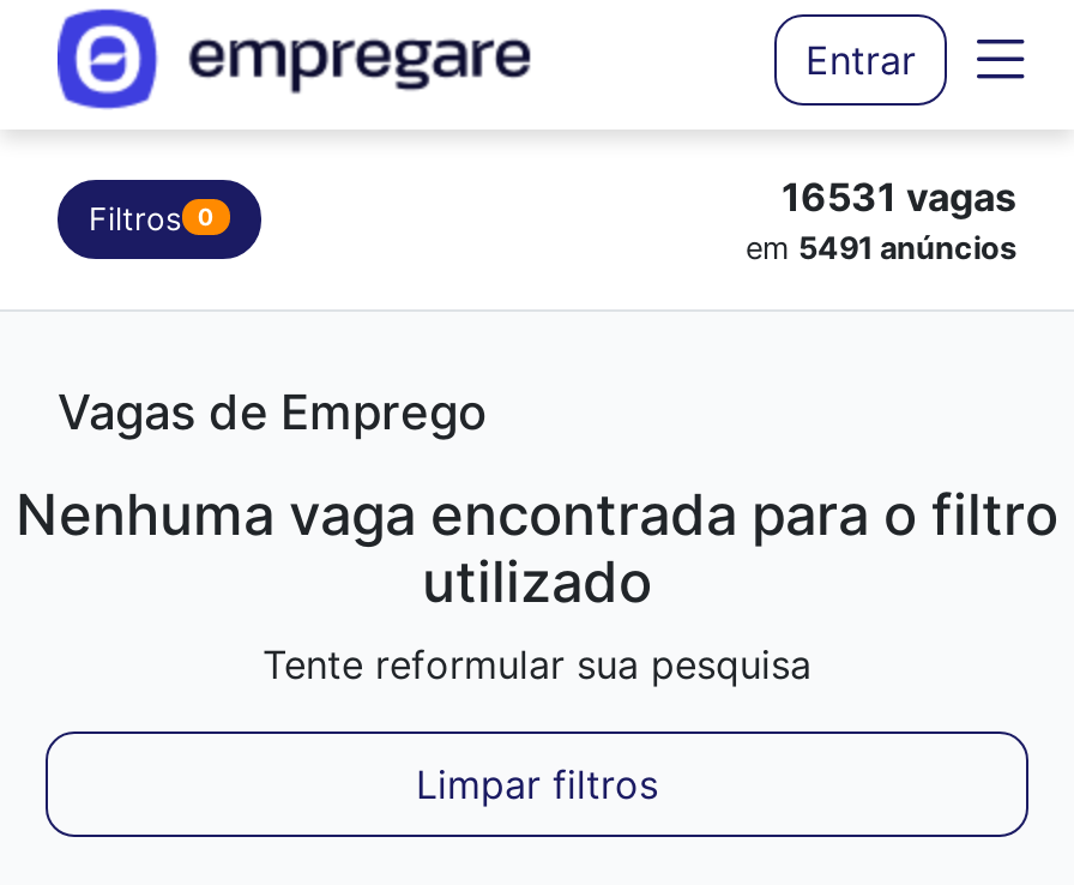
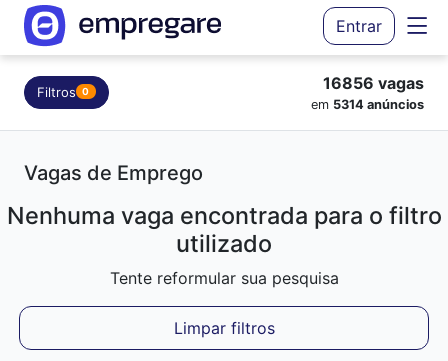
- 16531 vagas
+ 16856 vagas

- em 5491 anúncios
+ em 5314 anúncios
